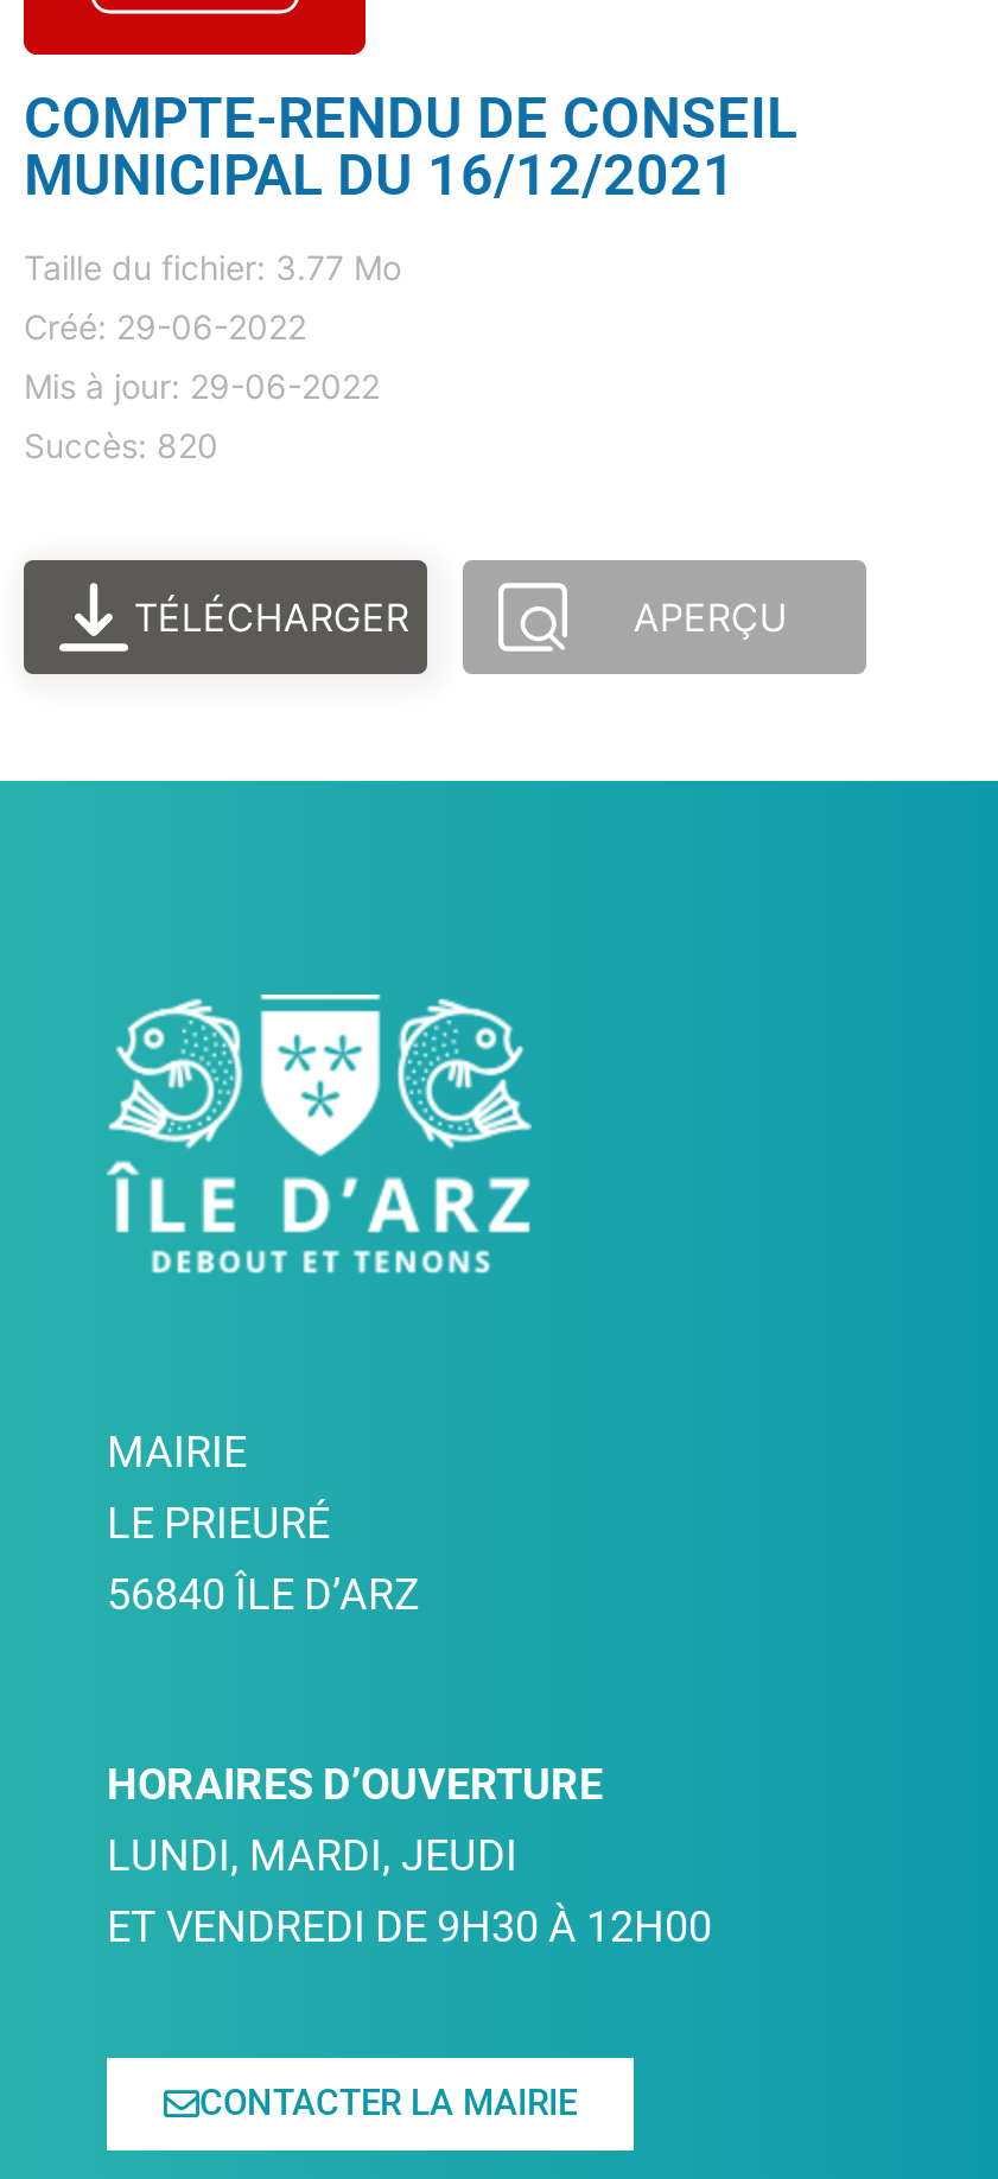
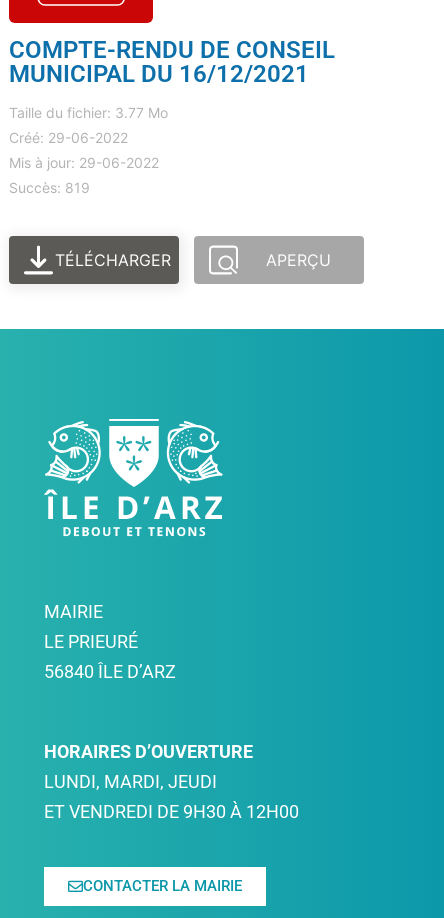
- Succès: 820
+ Succès: 819
